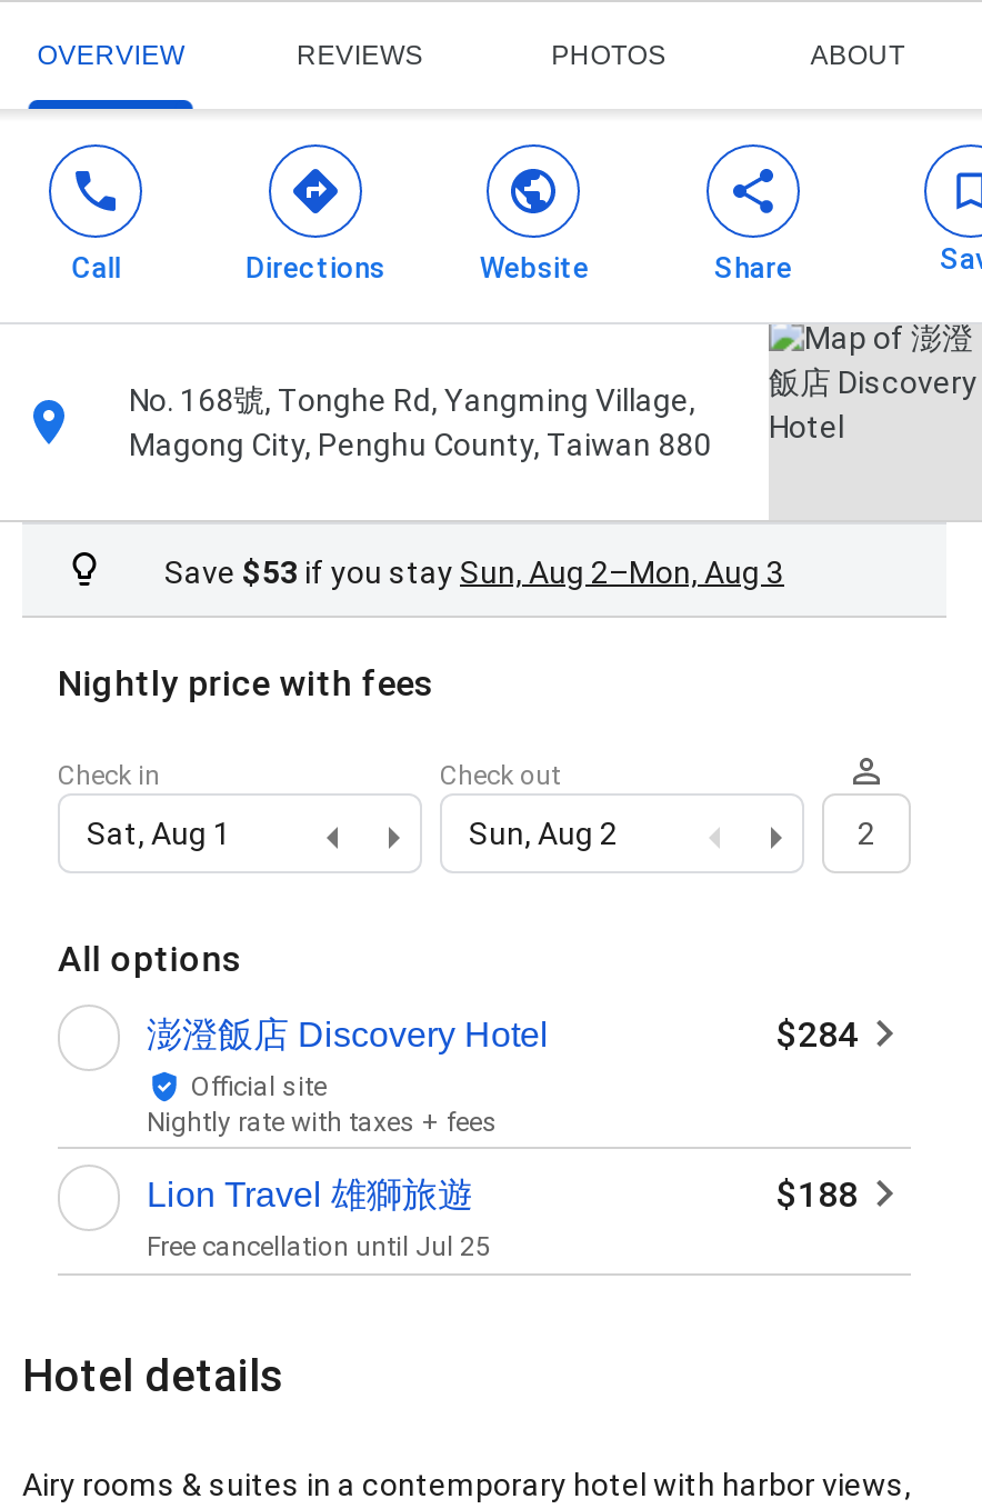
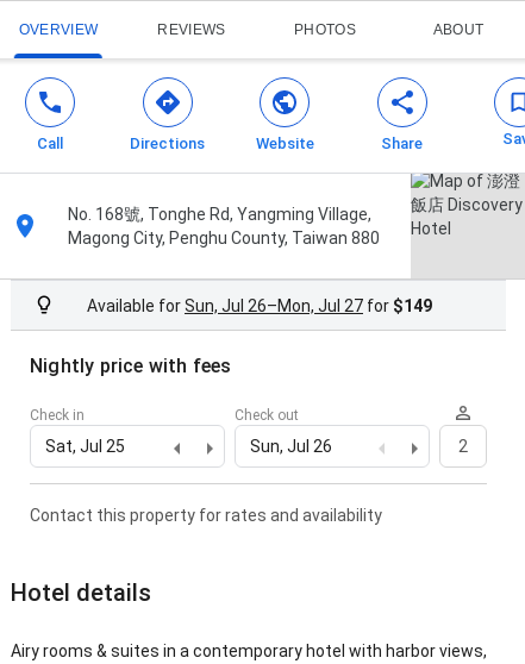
- Save $53 if you stay Sun, Aug 2–Mon, Aug 3
+ Available for Sun, Jul 26–Mon, Jul 27 for $149

- Sat, Aug 1
+ Sat, Jul 25

- Sun, Aug 2
+ Sun, Jul 26

- All options
- 澎澄飯店 Discovery Hotel
- $284
- Official site
- Nightly rate with taxes + fees
- Lion Travel 雄獅旅遊
- $188
- Free cancellation until Jul 25
+ Contact this property for rates and availability
